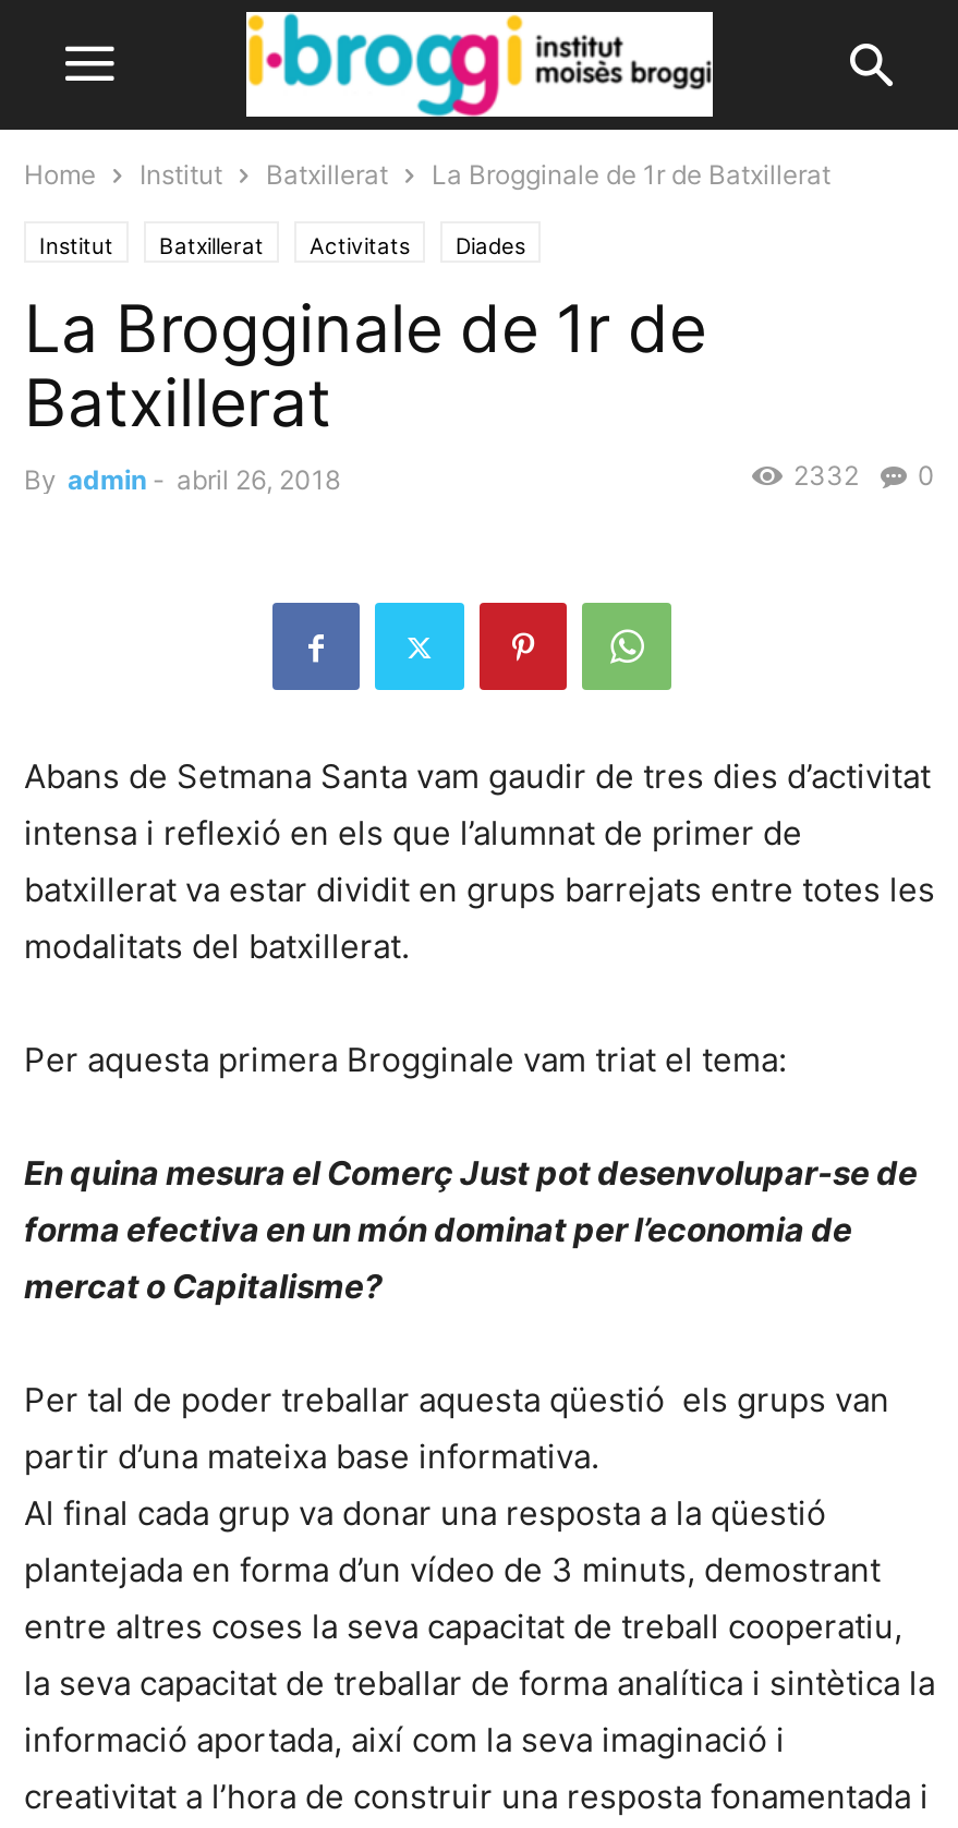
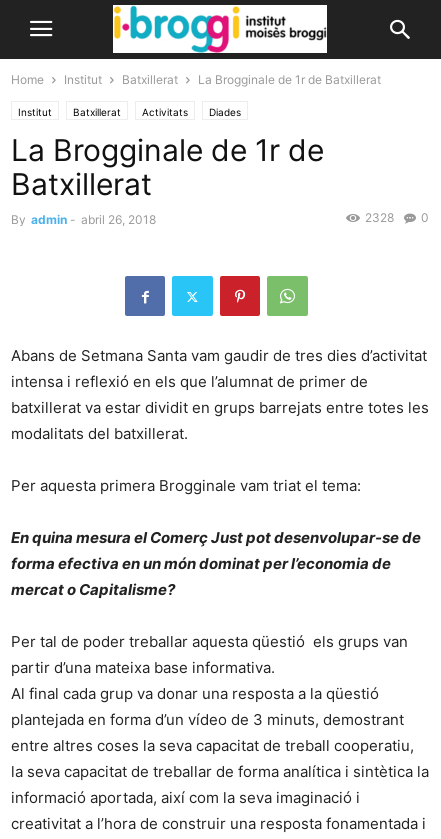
- 2332 0
+ 2328 0
